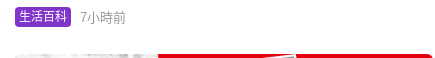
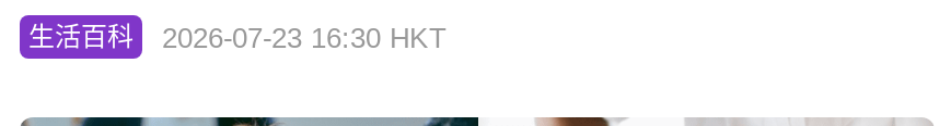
- 生活百科 7小時前
+ 生活百科 2026-07-23 16:30 HKT
